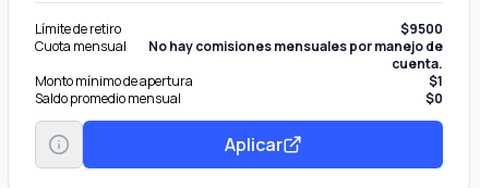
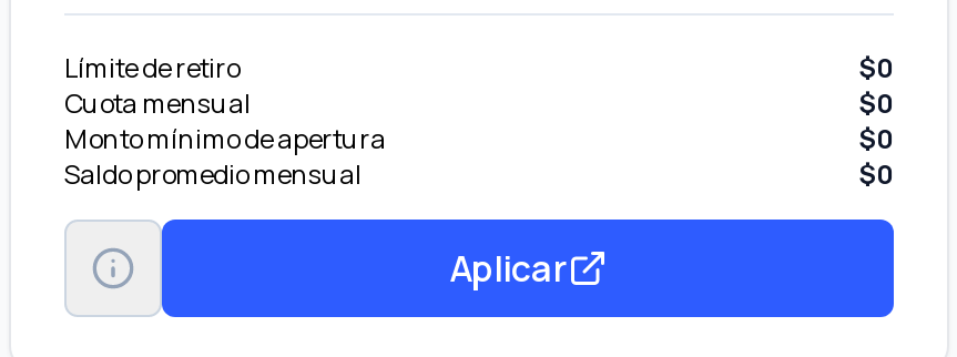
- $9500
+ $0

- No hay comisiones mensuales por manejo de
- cuenta.
+ $0

- $1
+ $0
